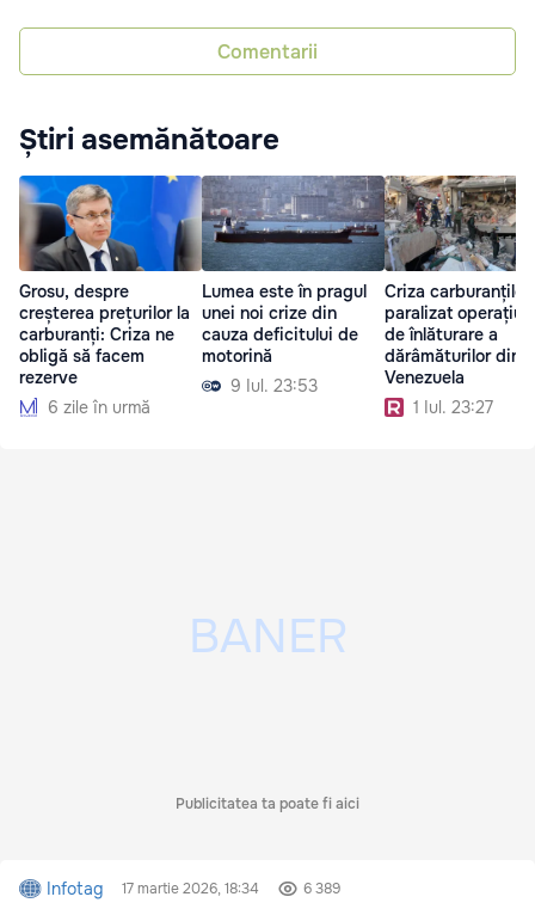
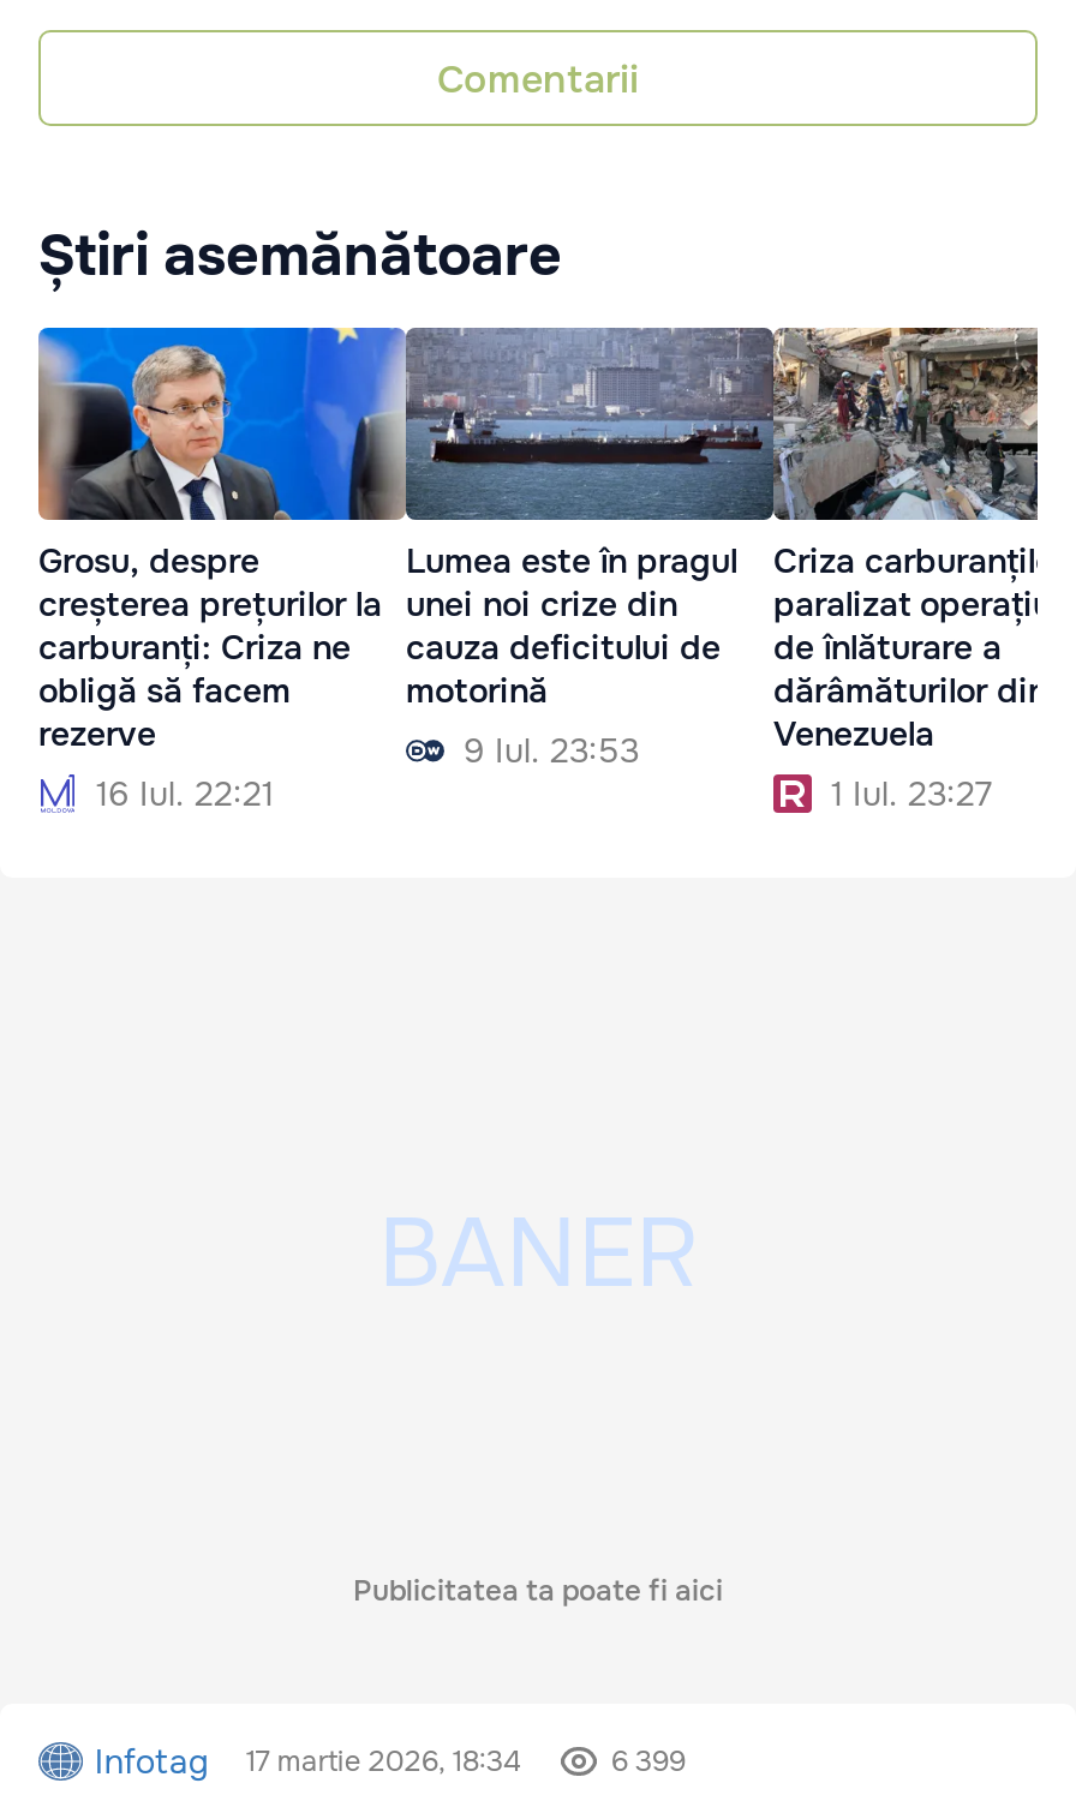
- 6 zile în urmă
+ 16 Iul. 22:21

- 6 389
+ 6 399
